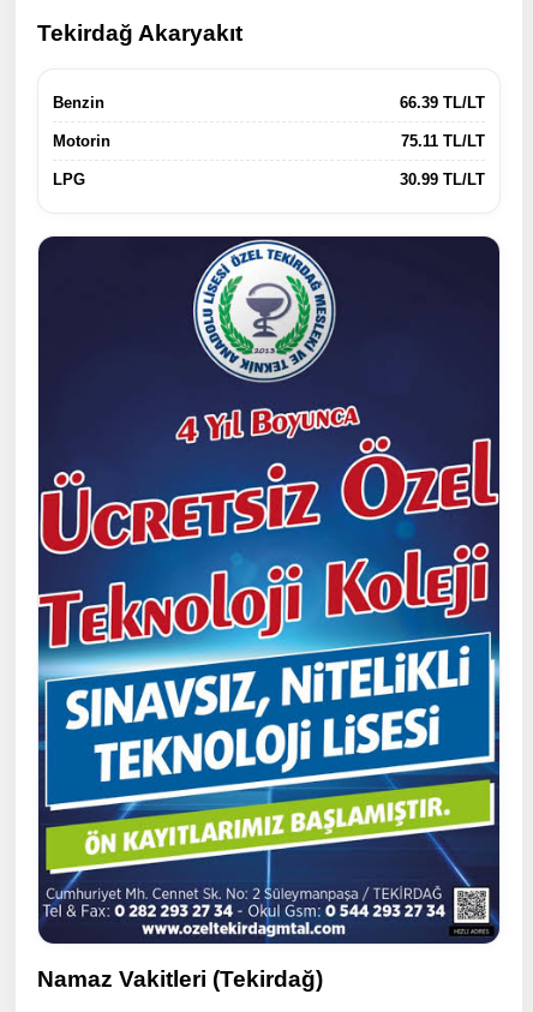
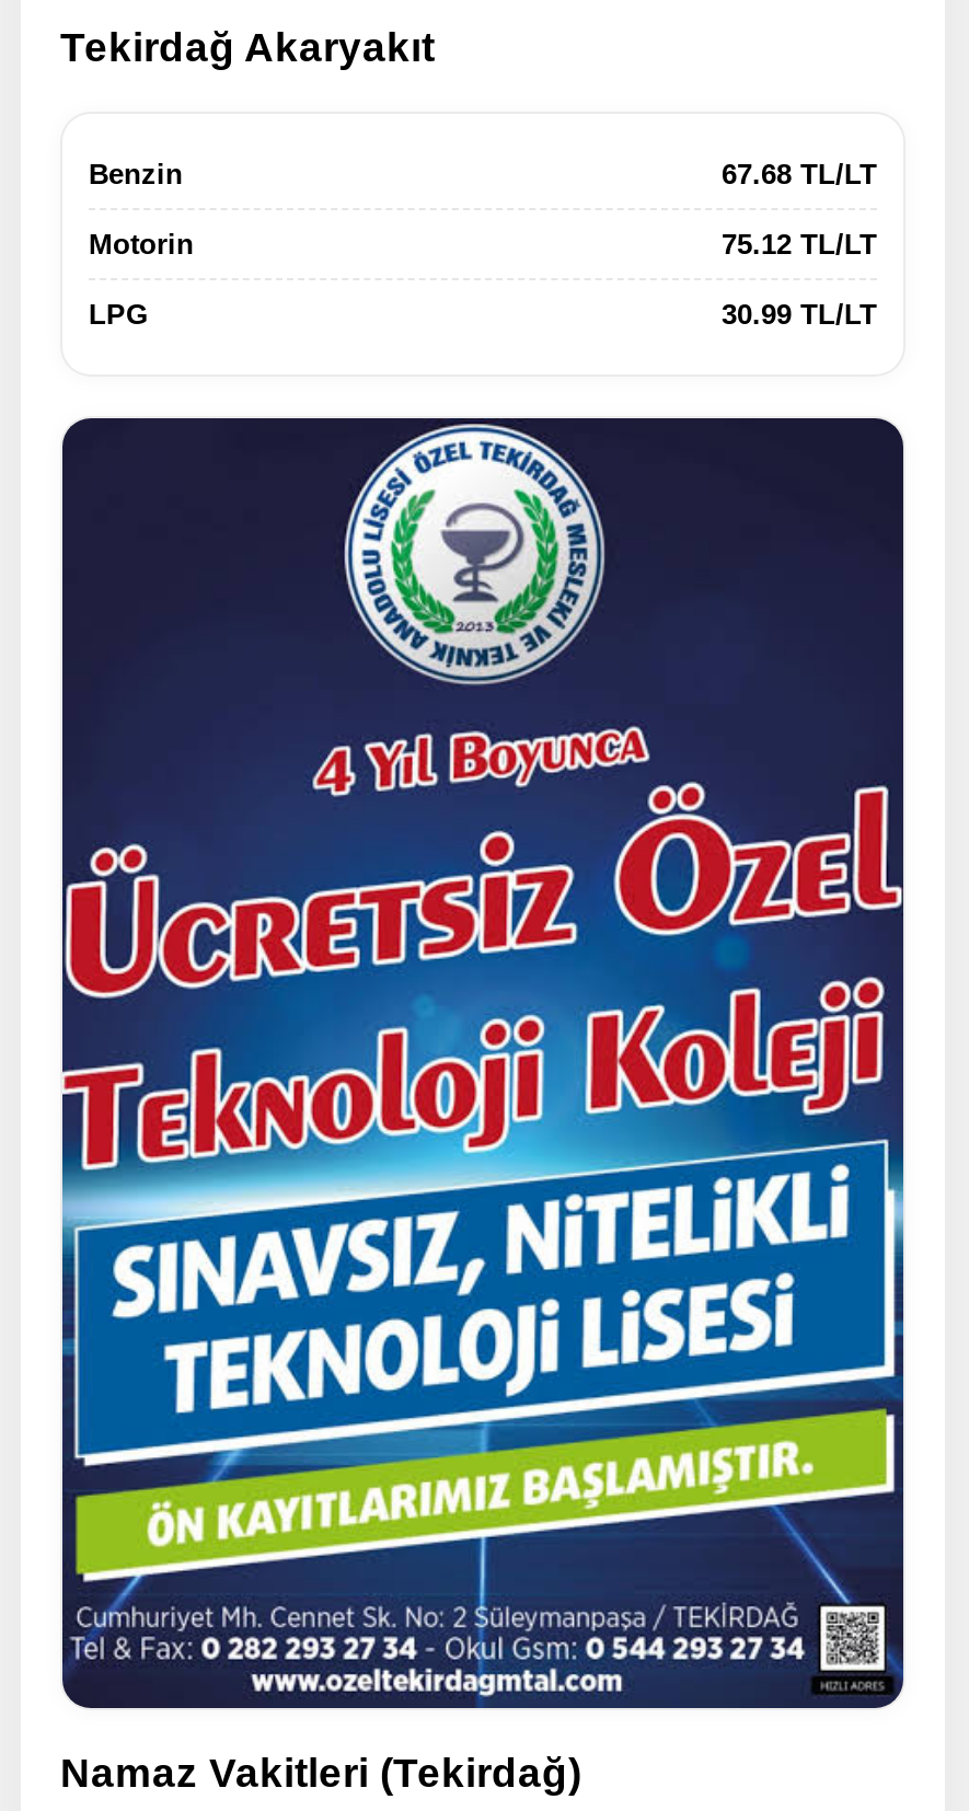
- 66.39 TL/LT
+ 67.68 TL/LT

- 75.11 TL/LT
+ 75.12 TL/LT
